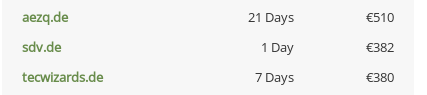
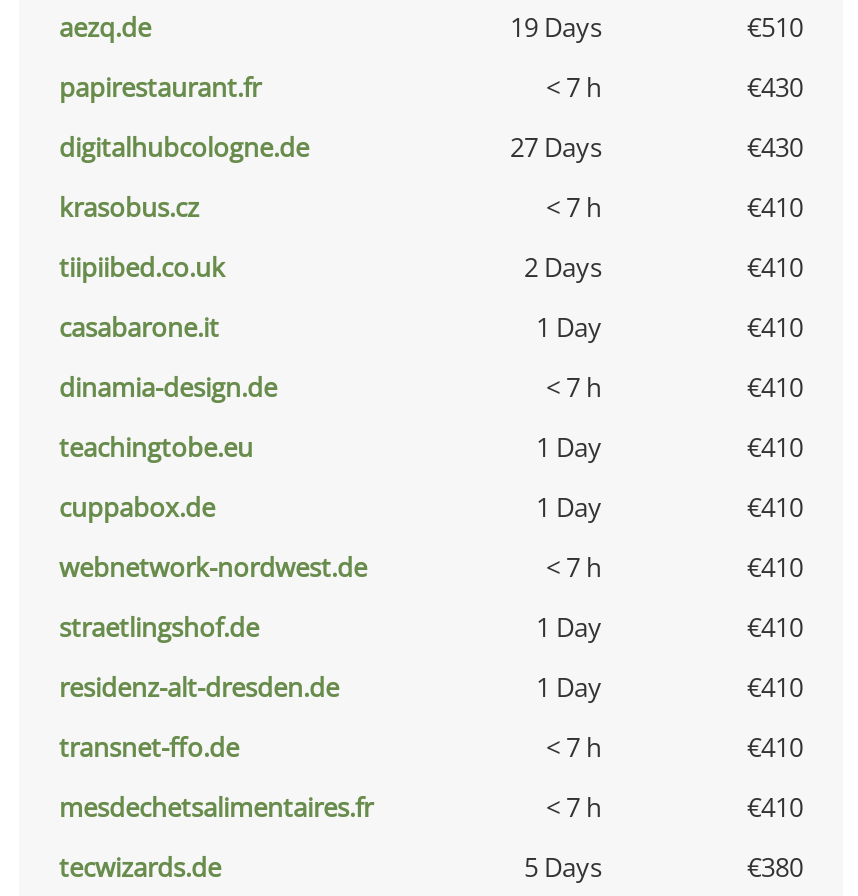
- 21 Days
+ 19 Days

- sdv.de
+ papirestaurant.fr
+ < 7 h
+ €430
+ digitalhubcologne.de
+ 27 Days
+ €430
+ krasobus.cz
+ < 7 h
+ €410
+ tiipiibed.co.uk
+ 2 Days
+ €410
+ casabarone.it

- €382
+ €410
+ dinamia-design.de
+ < 7 h
+ €410
+ teachingtobe.eu
+ 1 Day
+ €410
+ cuppabox.de
+ 1 Day
+ €410
+ webnetwork-nordwest.de
+ < 7 h
+ €410
+ straetlingshof.de
+ 1 Day
+ €410
+ residenz-alt-dresden.de
+ 1 Day
+ €410
+ transnet-ffo.de
+ < 7 h
+ €410
+ mesdechetsalimentaires.fr
+ < 7 h
+ €410

- 7 Days
+ 5 Days
